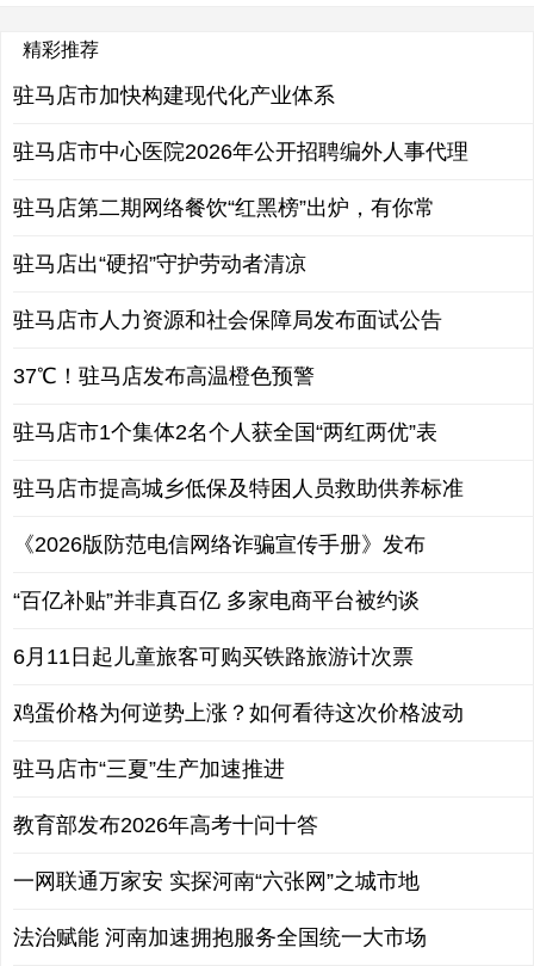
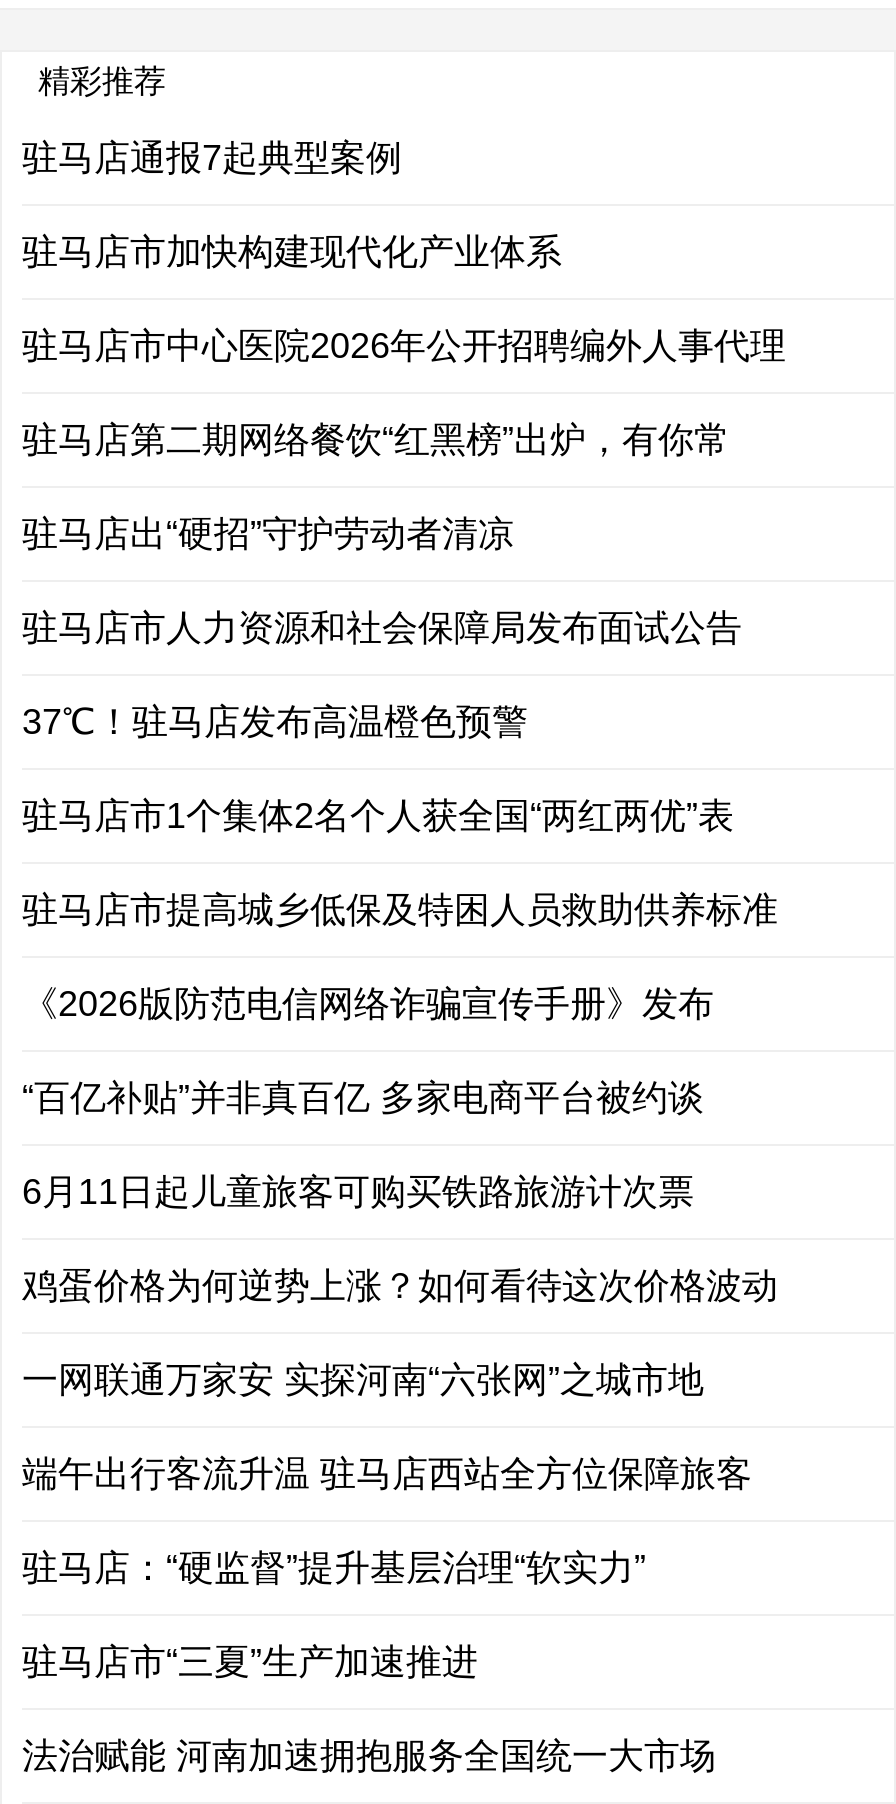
+ 驻马店通报7起典型案例

+ 端午出行客流升温 驻马店西站全方位保障旅客
+ 驻马店：“硬监督”提升基层治理“软实力”

moved down: 驻马店市“三夏”生产加速推进

- 教育部发布2026年高考十问十答

moved up: 一网联通万家安 实探河南“六张网”之城市地
